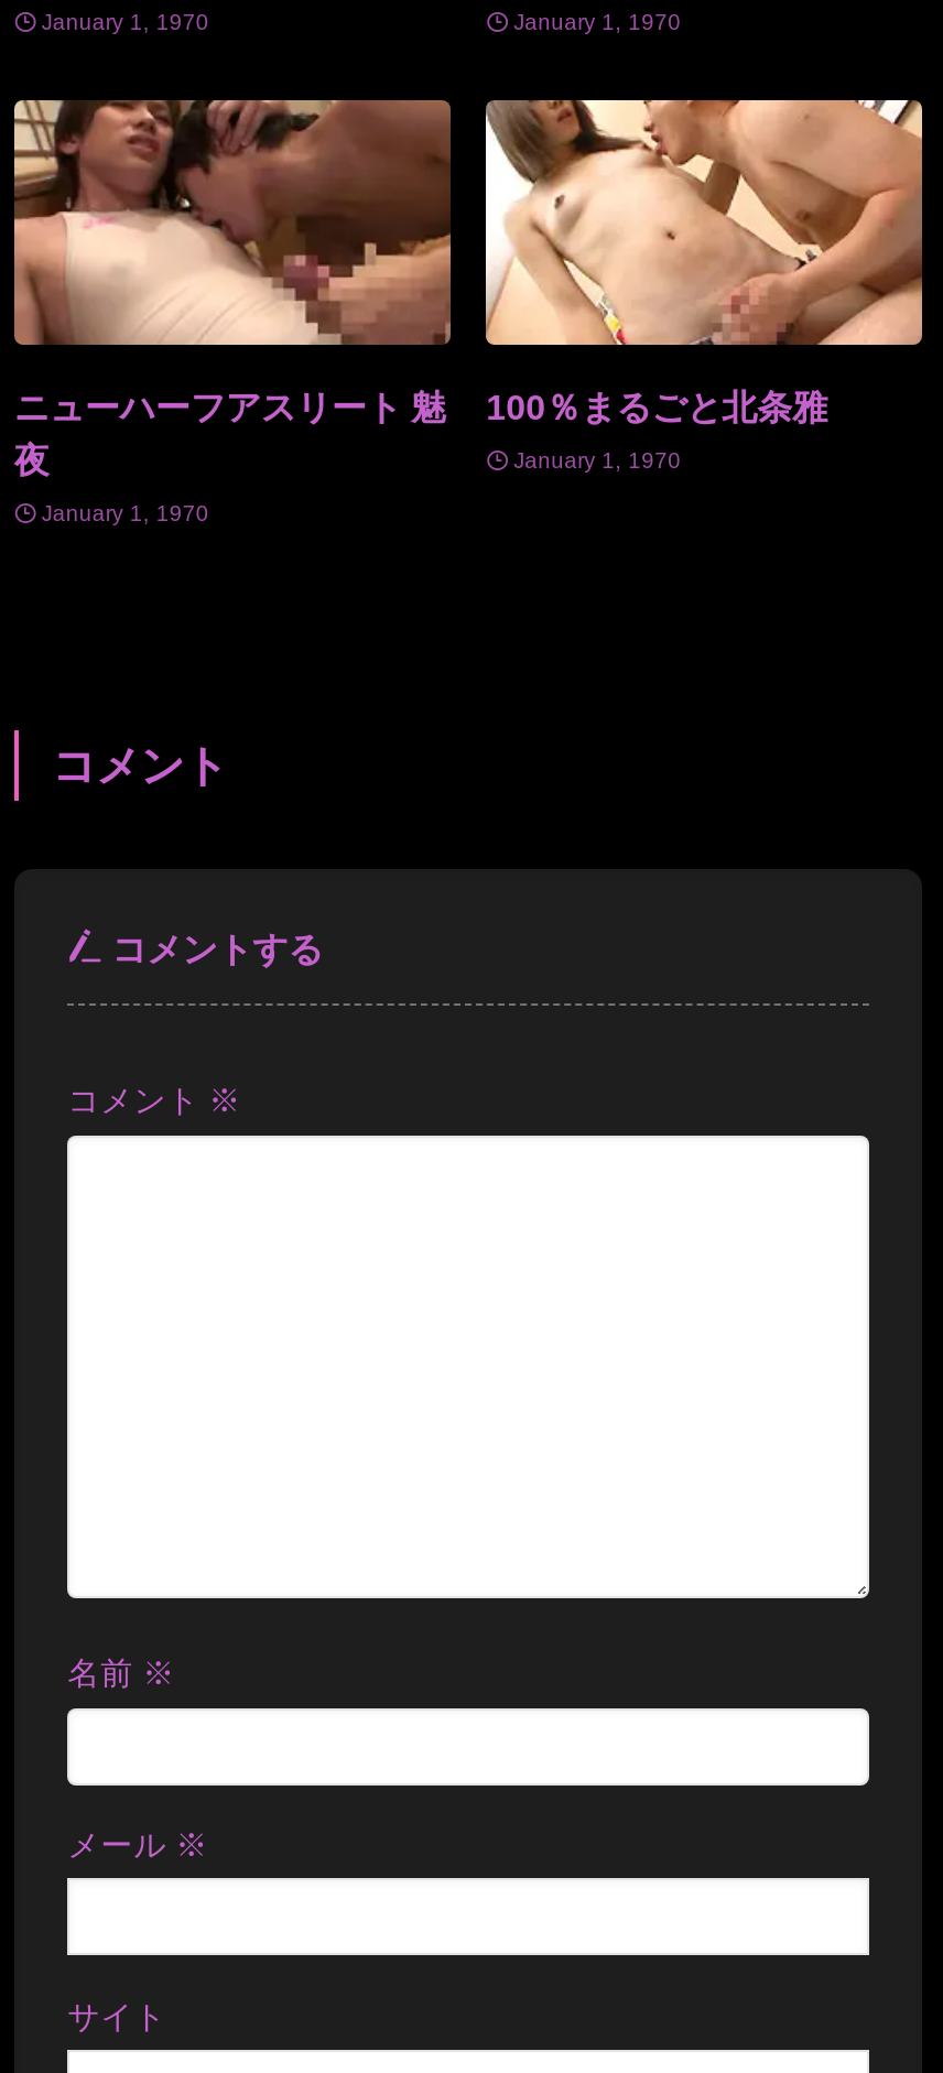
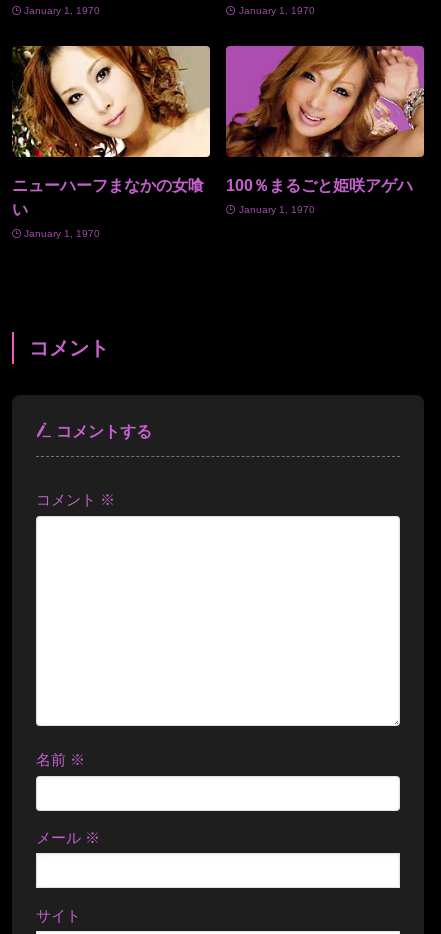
- [image]
- ニューハーフアスリート 魅
- 夜
+ [image]
+ ニューハーフまなかの女喰
+ い

- [image]
- 100％まるごと北条雅
+ [image]
+ 100％まるごと姫咲アゲハ
